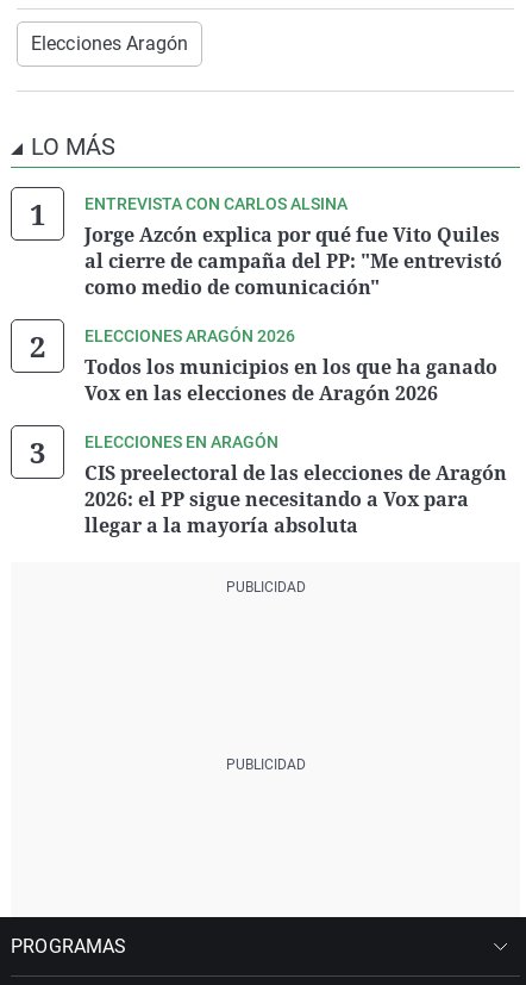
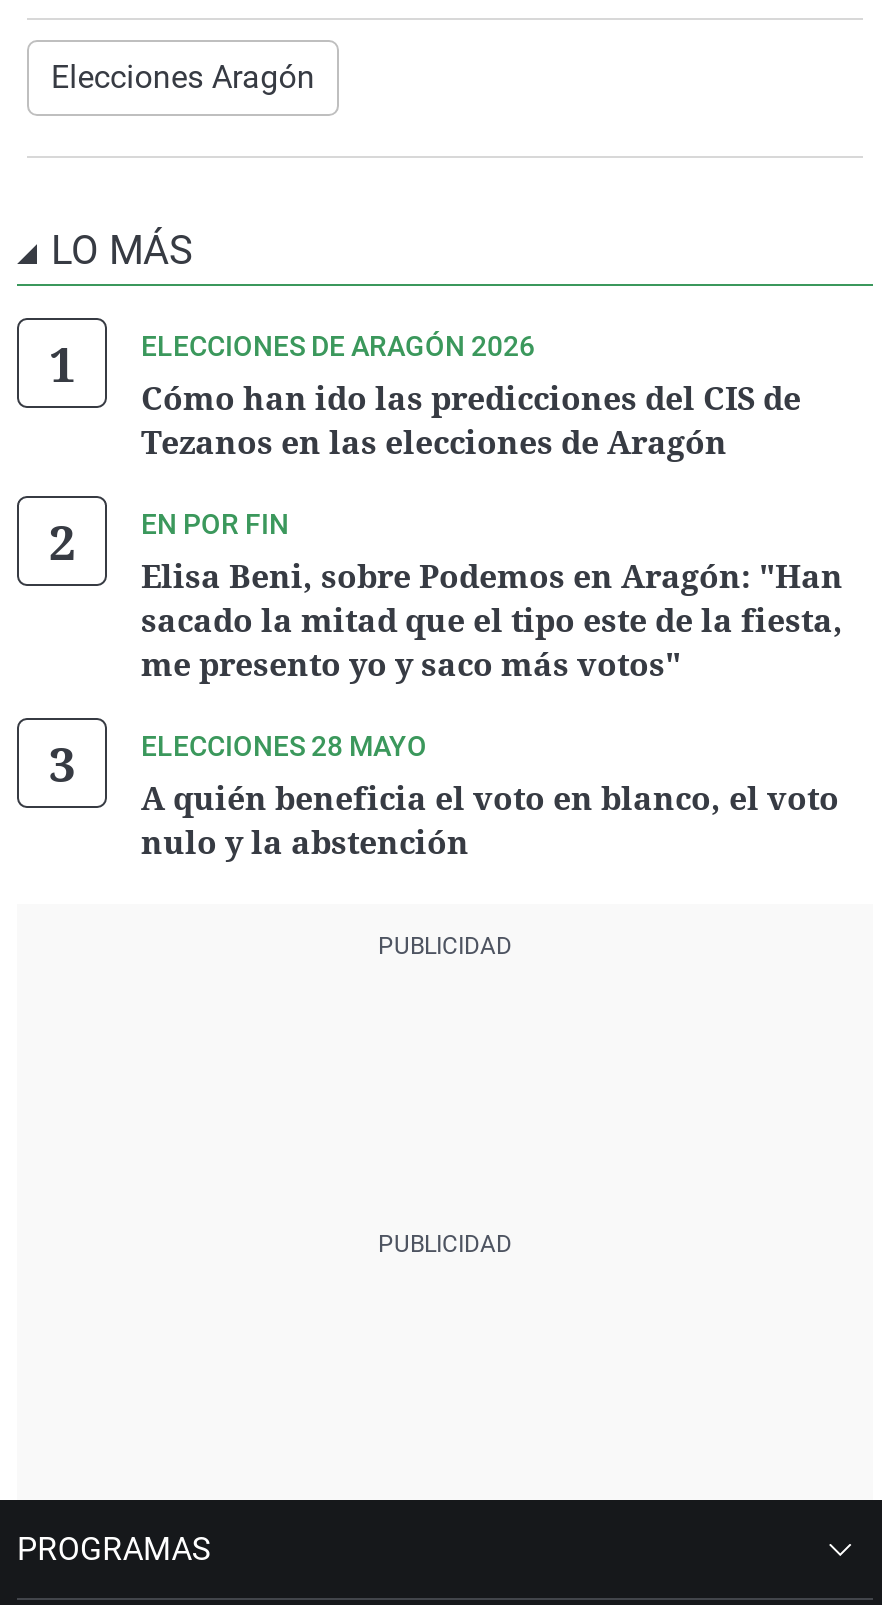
- ENTREVISTA CON CARLOS ALSINA
- Jorge Azcón explica por qué fue Vito Quiles
- al cierre de campaña del PP: "Me entrevistó
- como medio de comunicación"
+ ELECCIONES DE ARAGÓN 2026
+ Cómo han ido las predicciones del CIS de
+ Tezanos en las elecciones de Aragón

- ELECCIONES ARAGÓN 2026
- Todos los municipios en los que ha ganado
- Vox en las elecciones de Aragón 2026
+ EN POR FIN
+ Elisa Beni, sobre Podemos en Aragón: "Han
+ sacado la mitad que el tipo este de la fiesta,
+ me presento yo y saco más votos"

- ELECCIONES EN ARAGÓN
- CIS preelectoral de las elecciones de Aragón
- 2026: el PP sigue necesitando a Vox para
- llegar a la mayoría absoluta
+ ELECCIONES 28 MAYO
+ A quién beneficia el voto en blanco, el voto
+ nulo y la abstención
